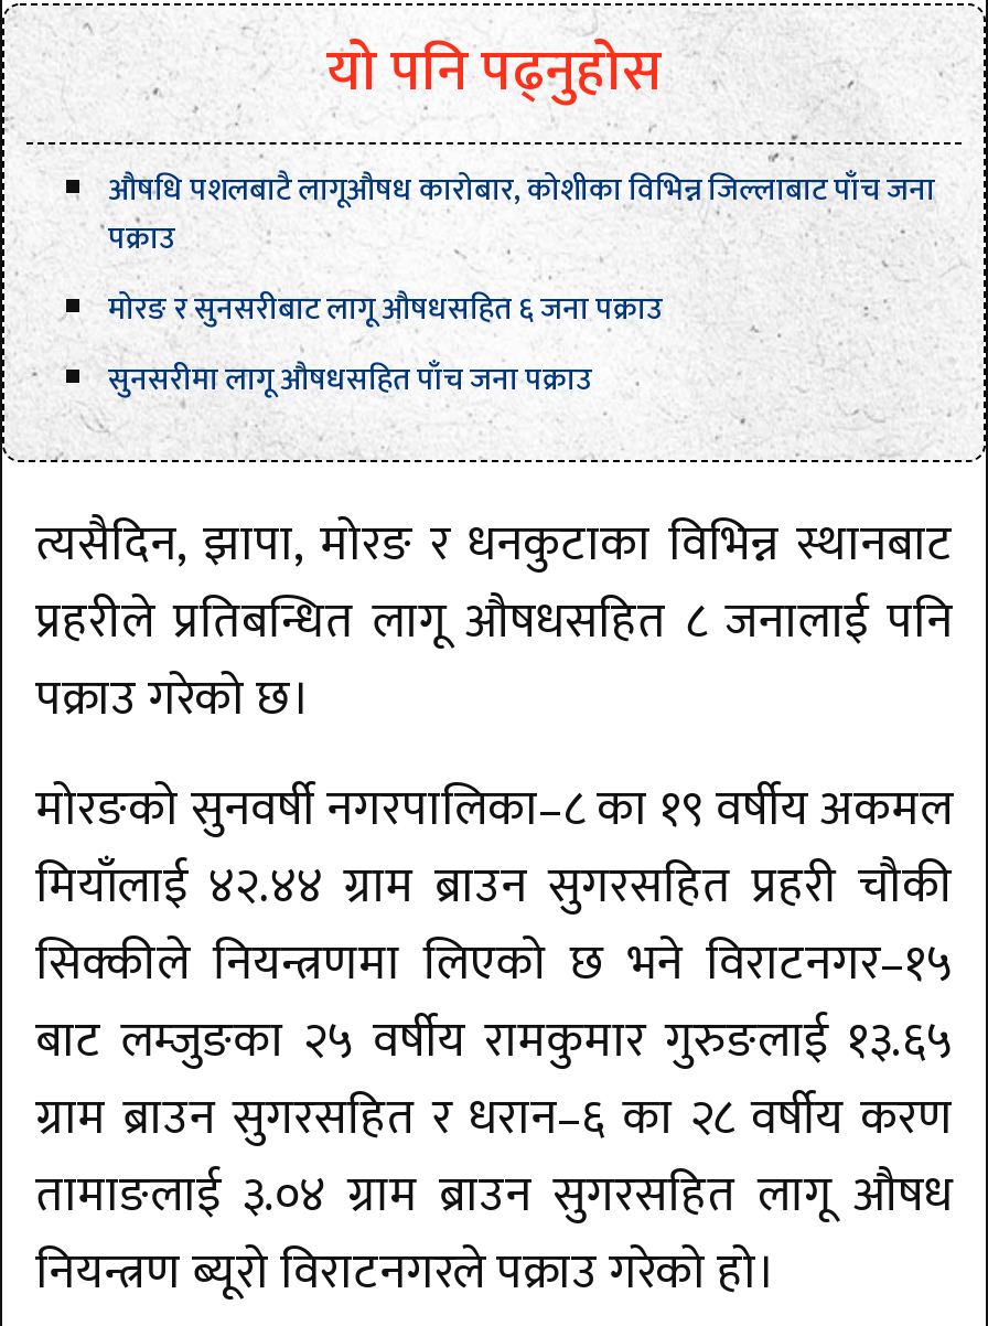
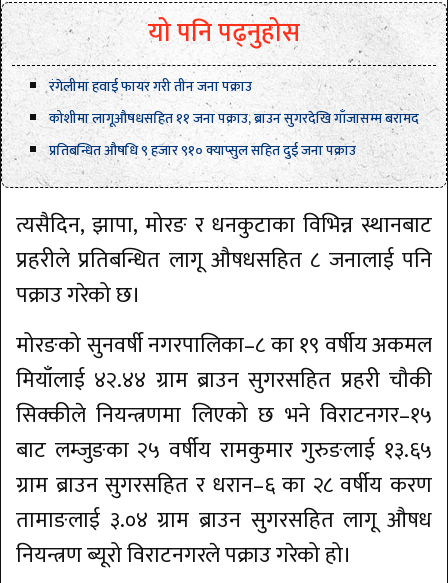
- औषधि पशलबाटै लागूऔषध कारोबार, कोशीका विभिन्न जिल्लाबाट पाँच जना
- पक्राउ
- मोरङ र सुनसरीबाट लागू औषधसहित ६ जना पक्राउ
- सुनसरीमा लागू औषधसहित पाँच जना पक्राउ
+ रंगेलीमा हवाई फायर गरी तीन जना पक्राउ
+ कोशीमा लागूऔषधसहित ११ जना पक्राउ, ब्राउन सुगरदेखि गाँजासम्म बरामद
+ प्रतिबन्धित औषधि ९ हजार ९१० क्याप्सुल सहित दुई जना पक्राउ
